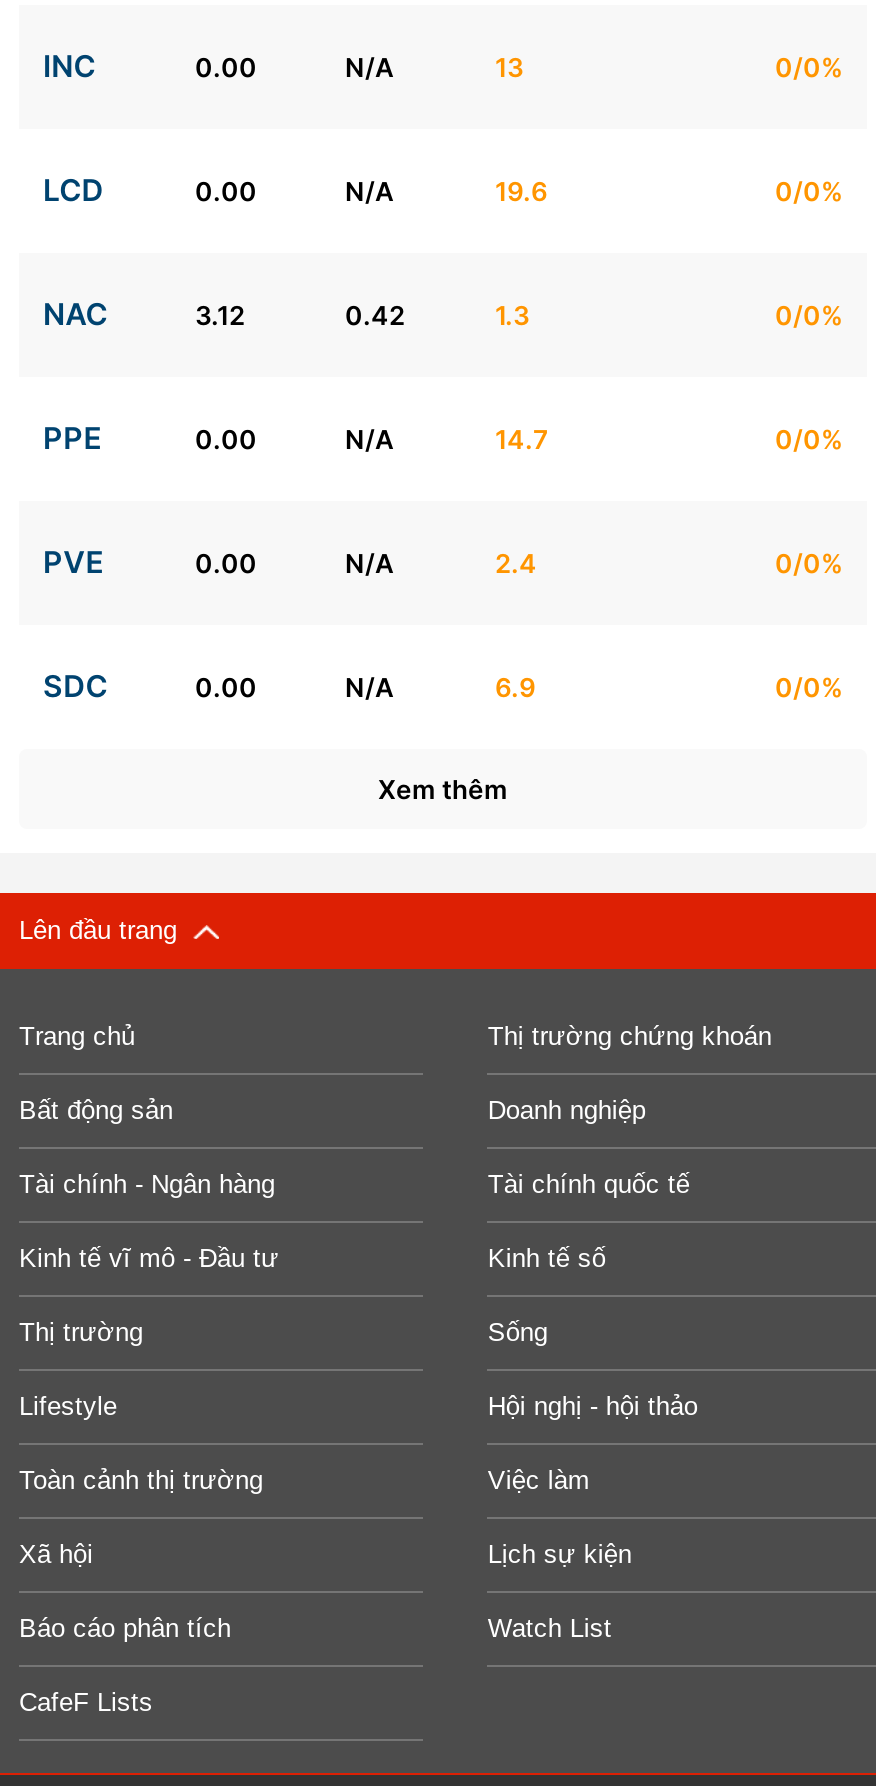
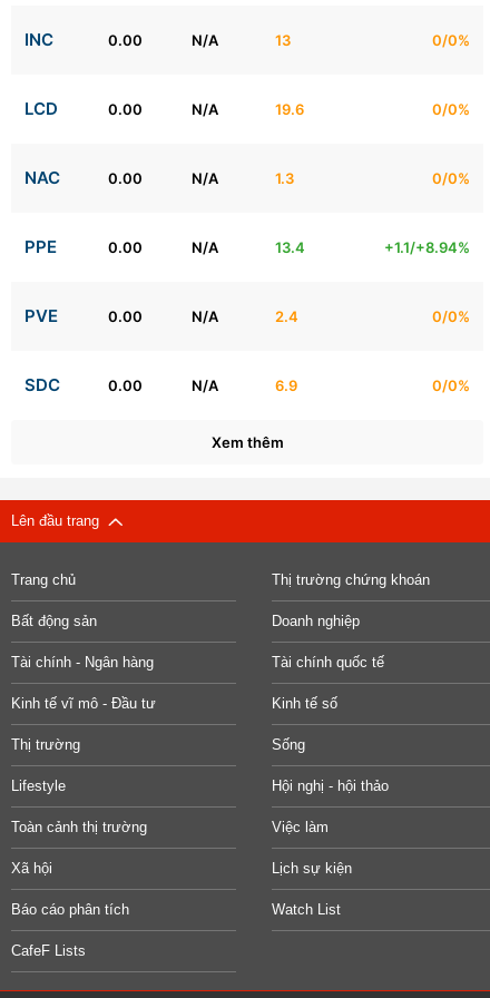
- 3.12
- 0.42
+ 0.00
+ N/A

- 14.7
+ 13.4

- 0/0%
+ +1.1/+8.94%
